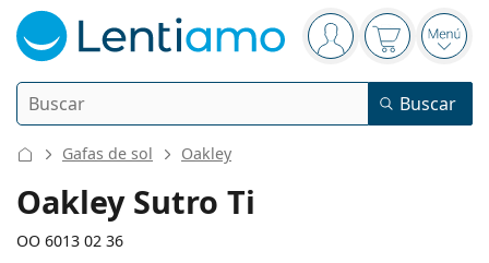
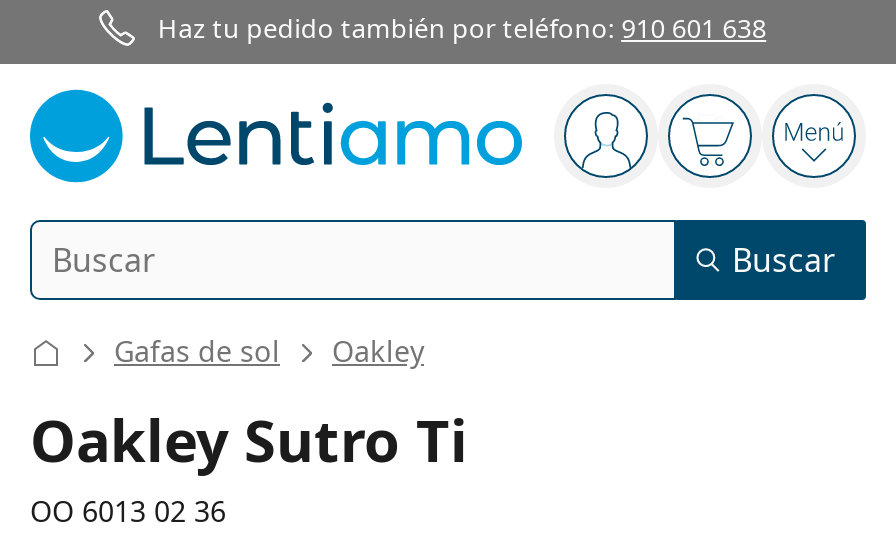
+ Haz tu pedido también por teléfono: 910 601 638
